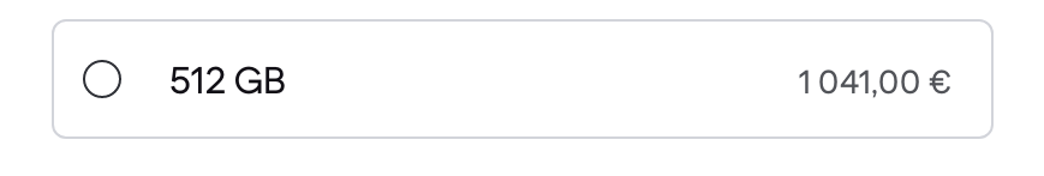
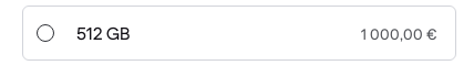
- 1 041,00 €
+ 1 000,00 €
